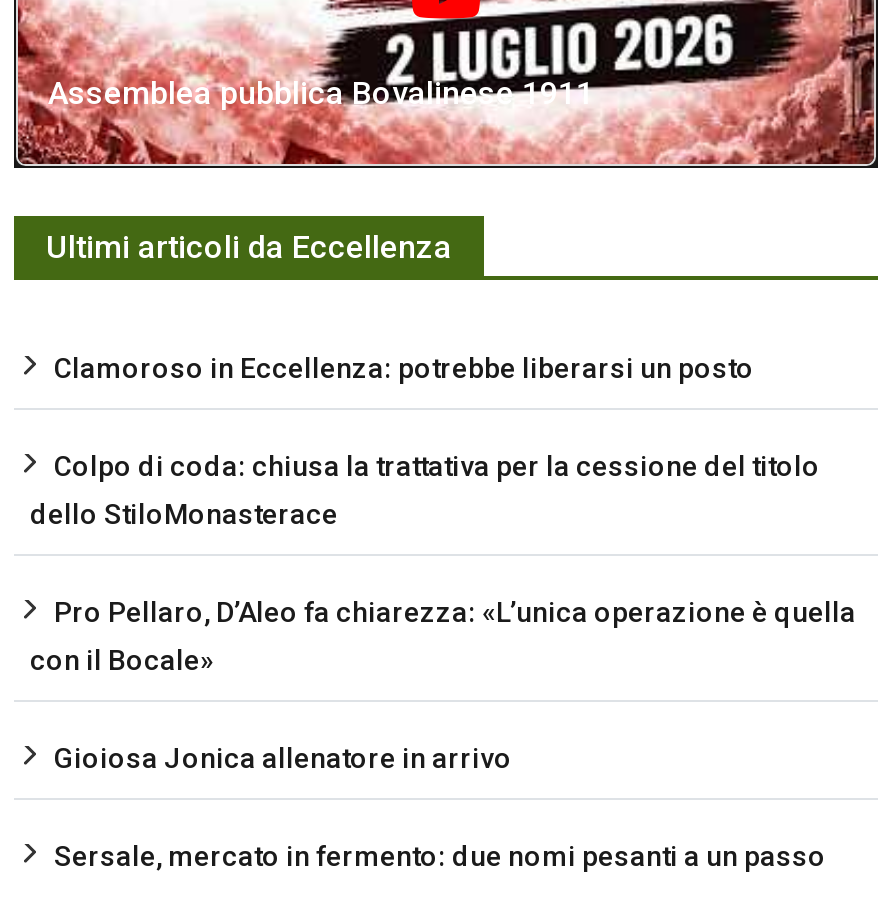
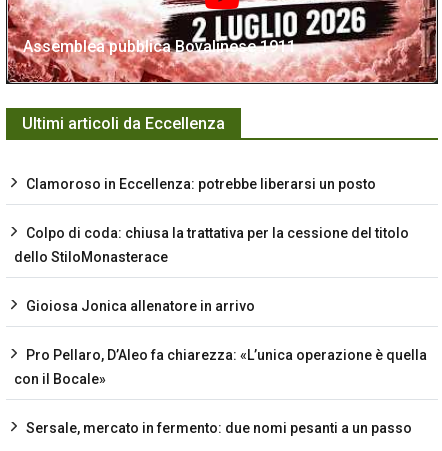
moved down: Pro Pellaro, D’Aleo fa chiarezza: «L’unica operazione è quella | con il Bocale»

moved up: Gioiosa Jonica allenatore in arrivo
